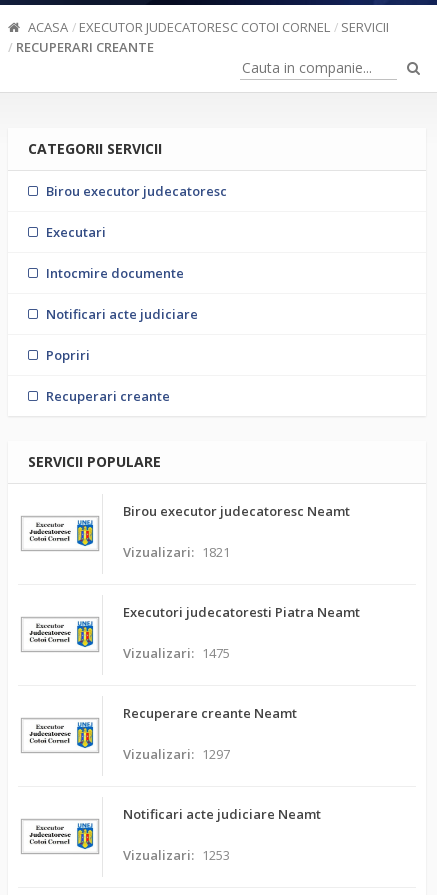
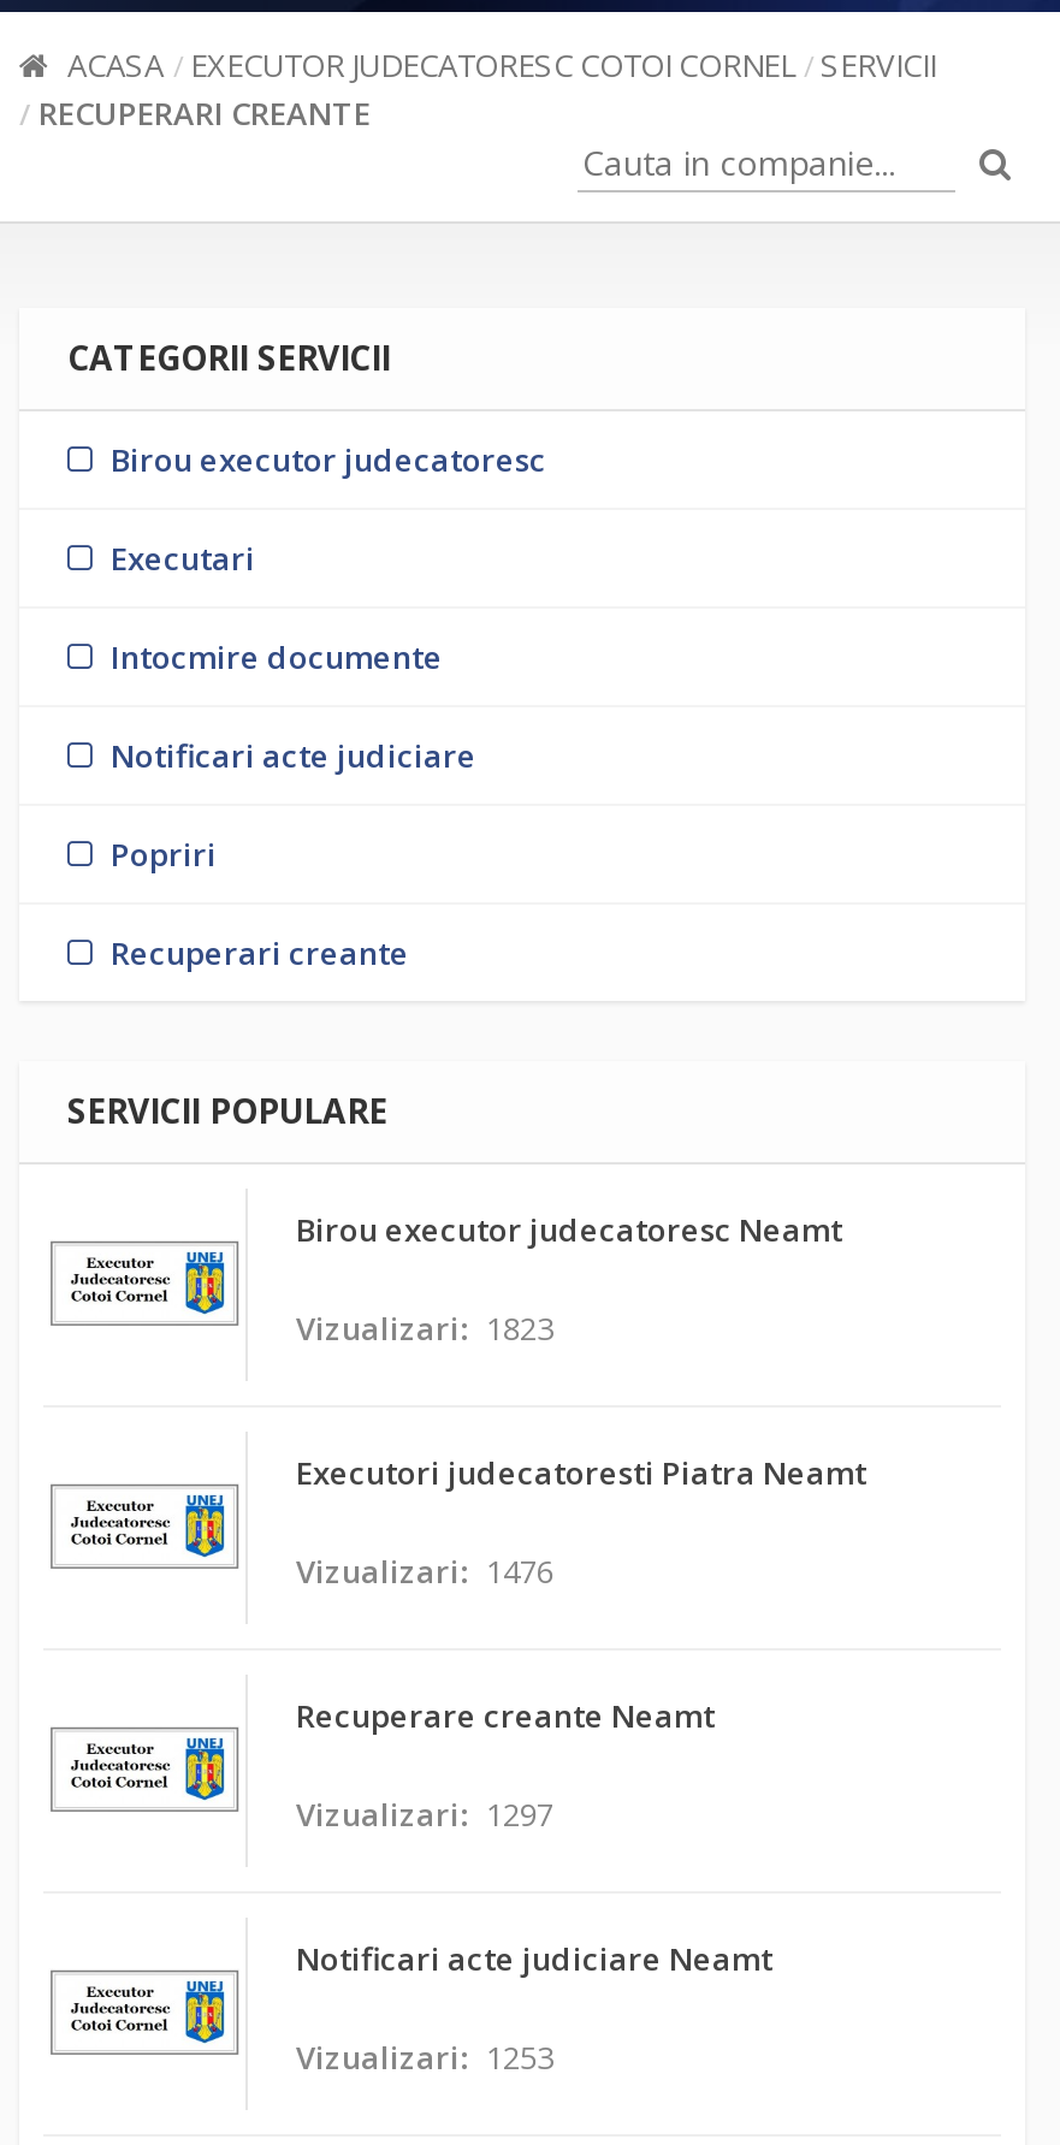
- Vizualizari: 1821
+ Vizualizari: 1823

- Vizualizari: 1475
+ Vizualizari: 1476
